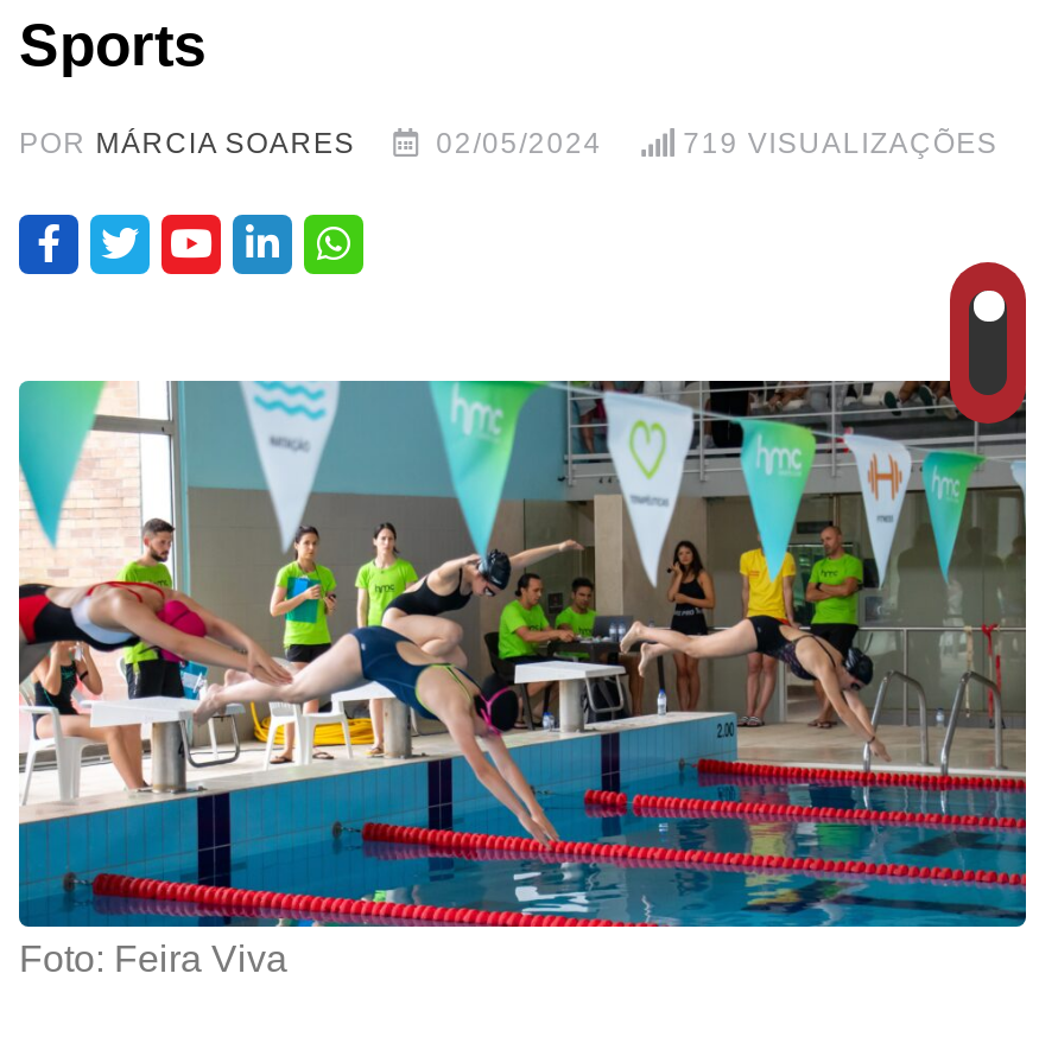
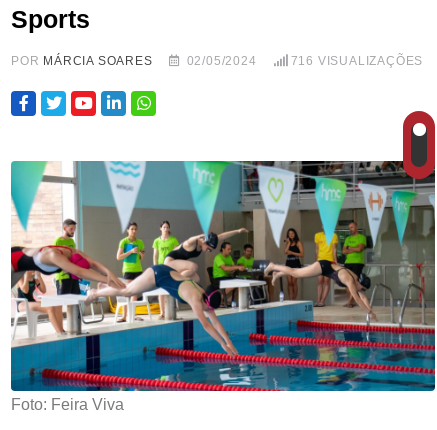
- 719 VISUALIZAÇÕES
+ 716 VISUALIZAÇÕES
